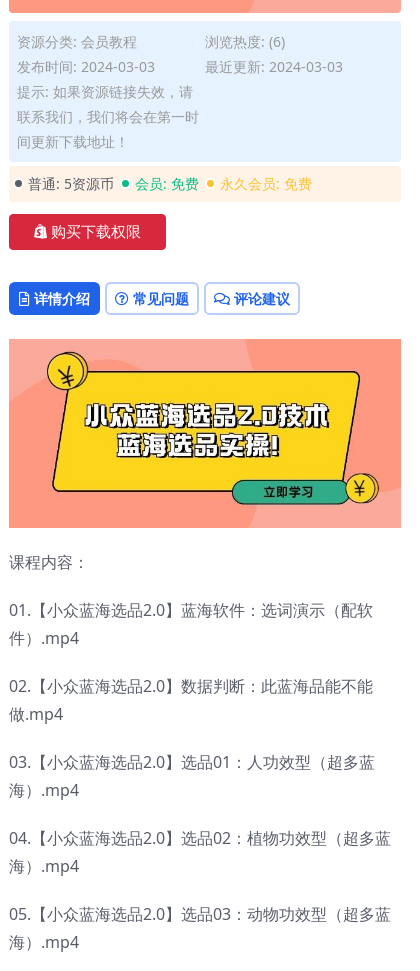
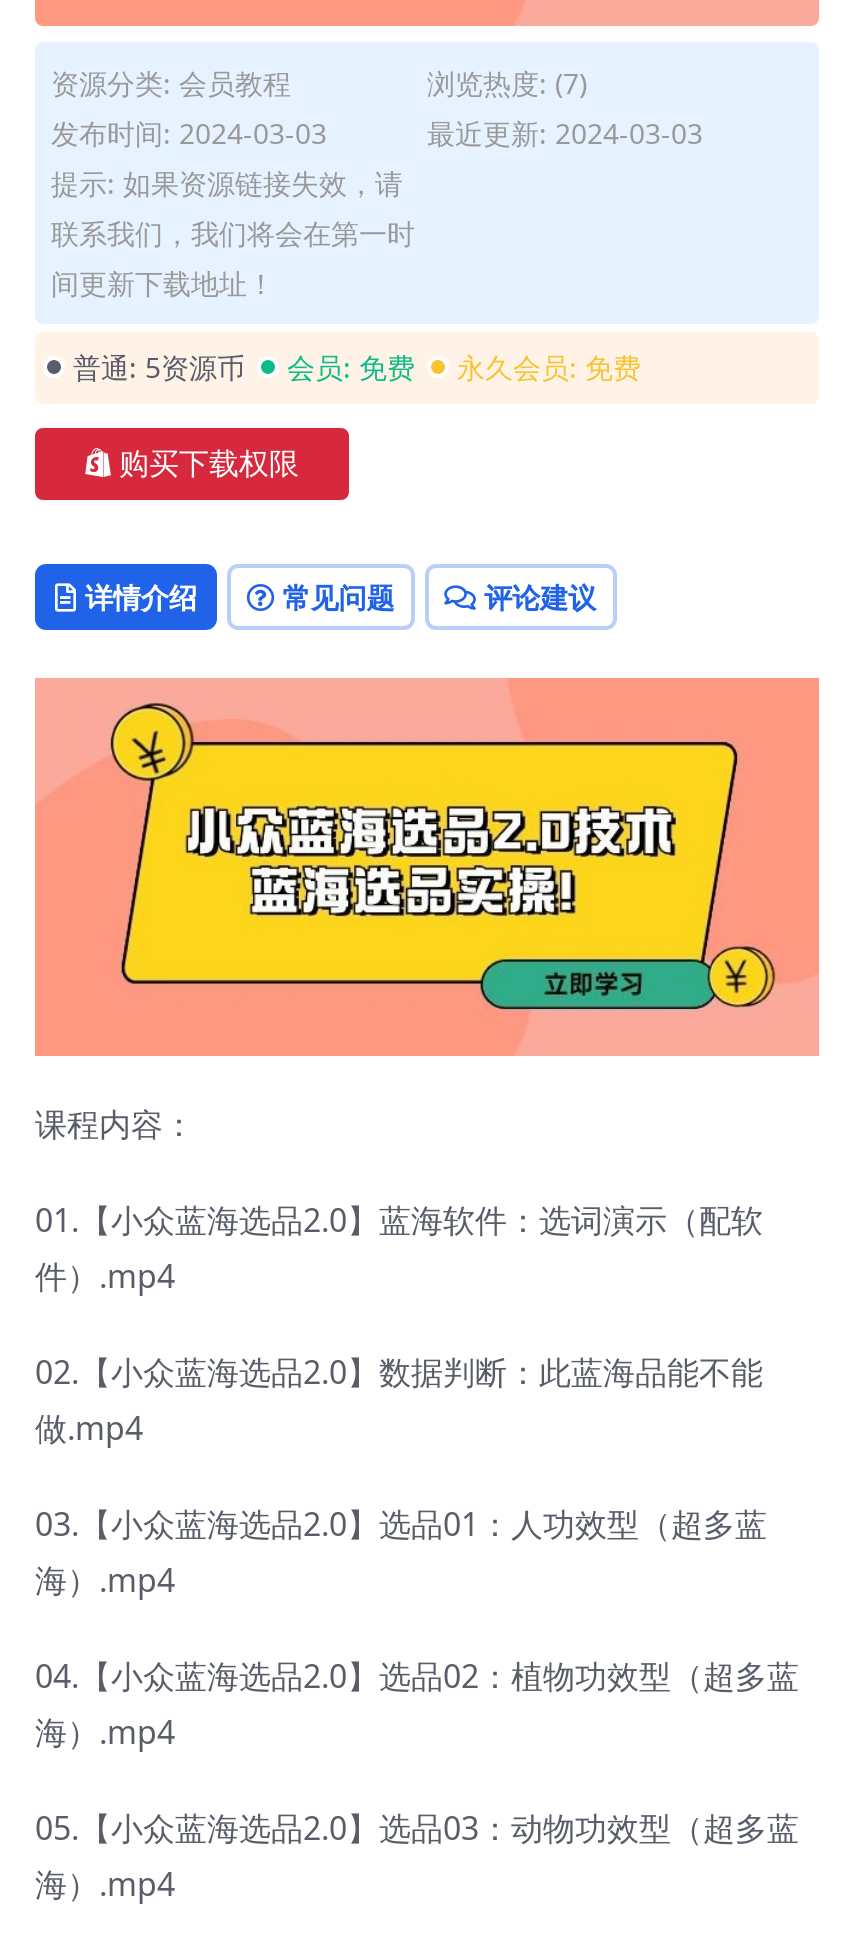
- 浏览热度: (6)
+ 浏览热度: (7)
